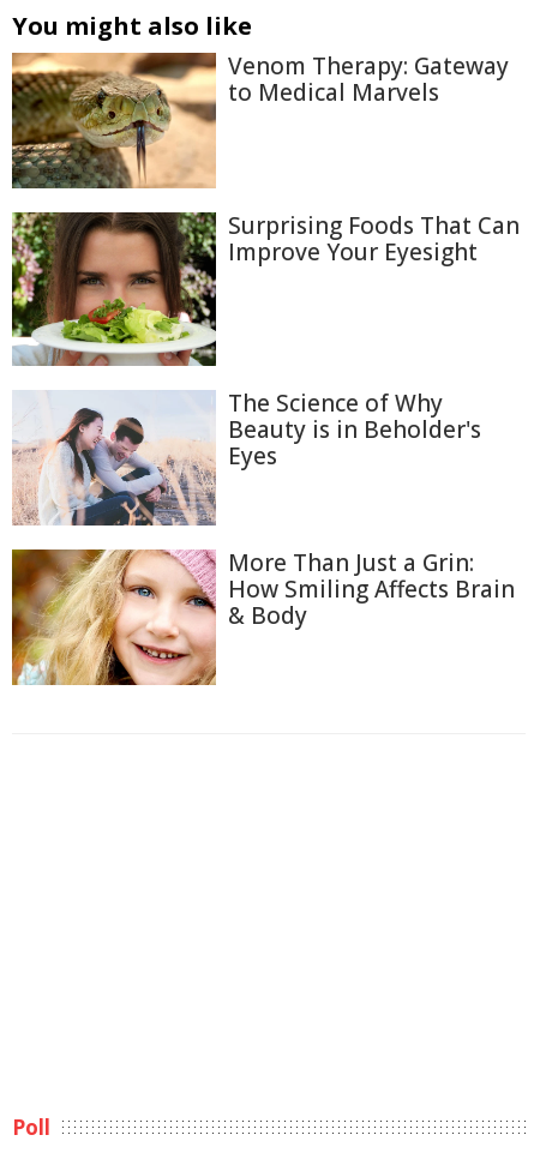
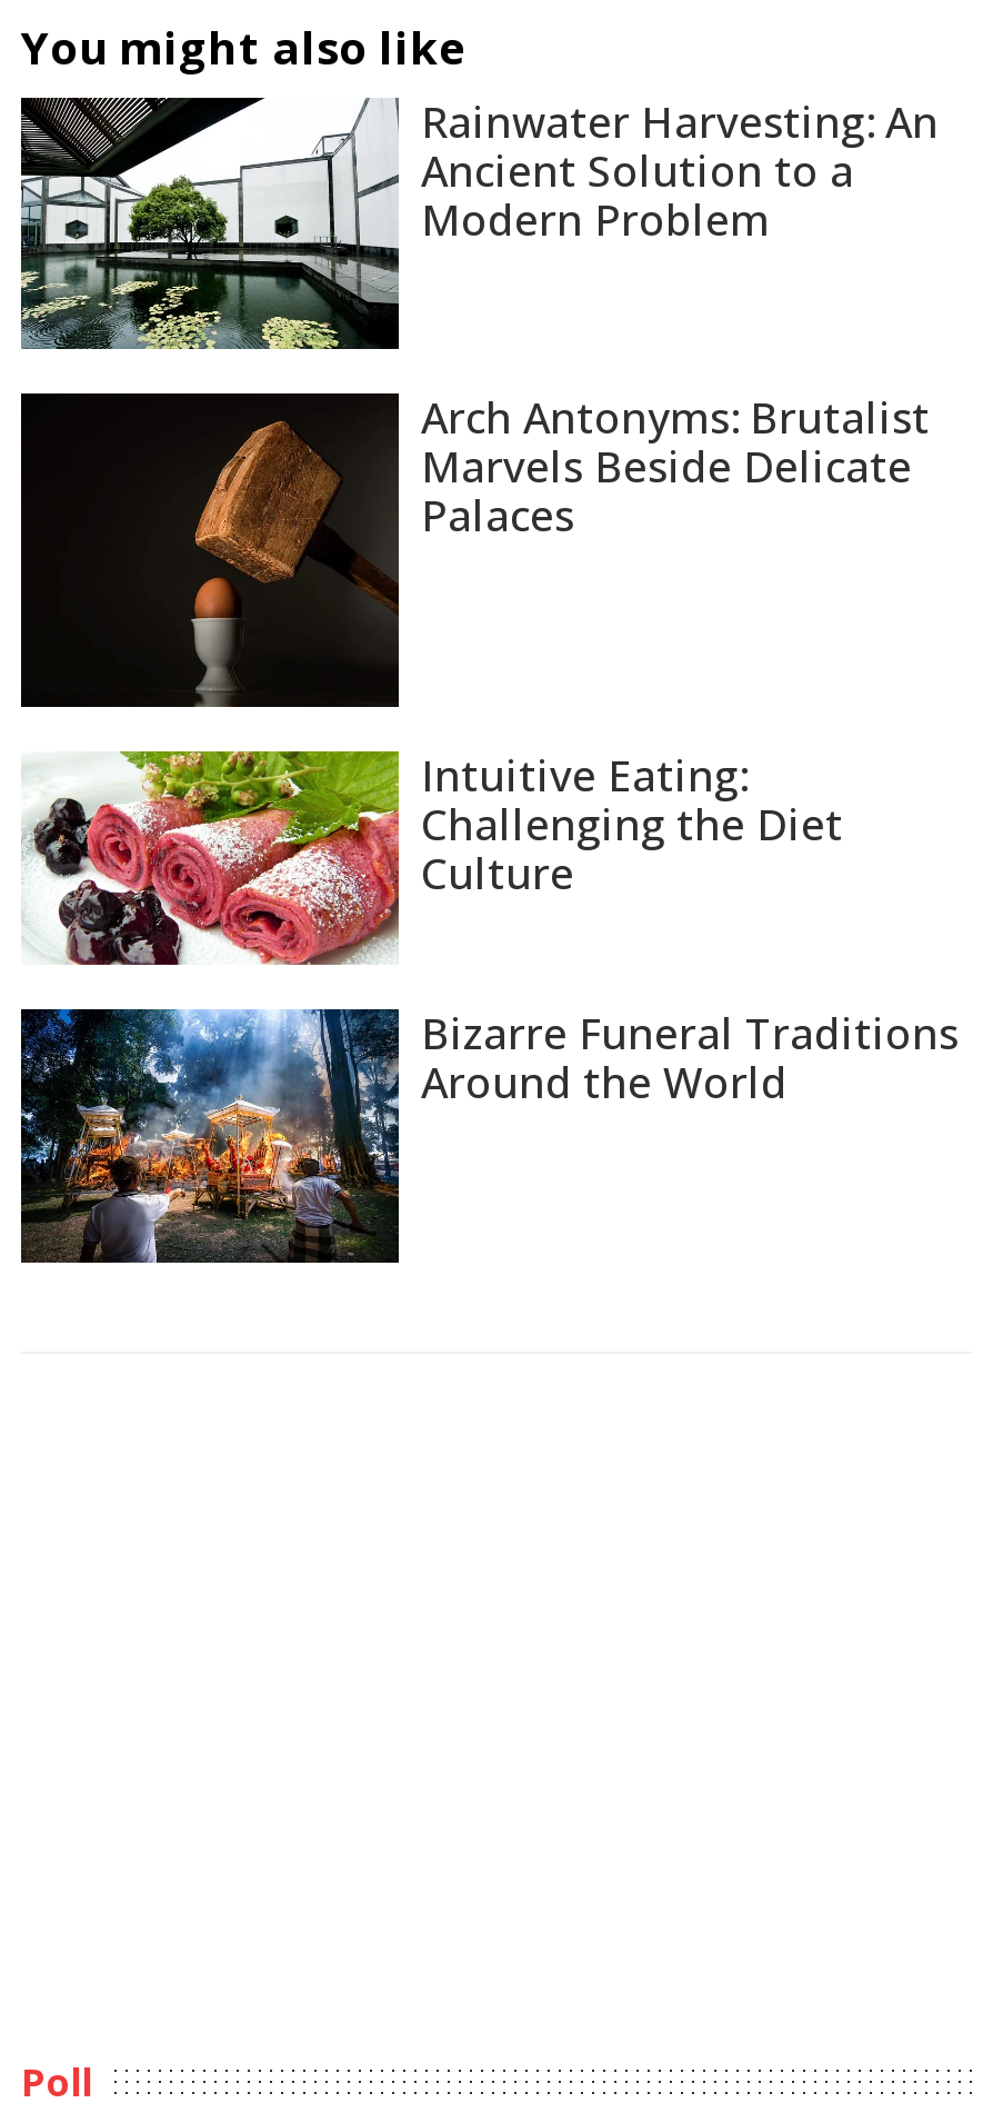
- [image]
- Venom Therapy: Gateway
- to Medical Marvels
+ [image]
+ Rainwater Harvesting: An
+ Ancient Solution to a
+ Modern Problem

- [image]
- Surprising Foods That Can
- Improve Your Eyesight
+ [image]
+ Arch Antonyms: Brutalist
+ Marvels Beside Delicate
+ Palaces

- [image]
- The Science of Why
- Beauty is in Beholder's
- Eyes
+ [image]
+ Intuitive Eating:
+ Challenging the Diet
+ Culture

- [image]
- More Than Just a Grin:
- How Smiling Affects Brain
- & Body
+ [image]
+ Bizarre Funeral Traditions
+ Around the World
